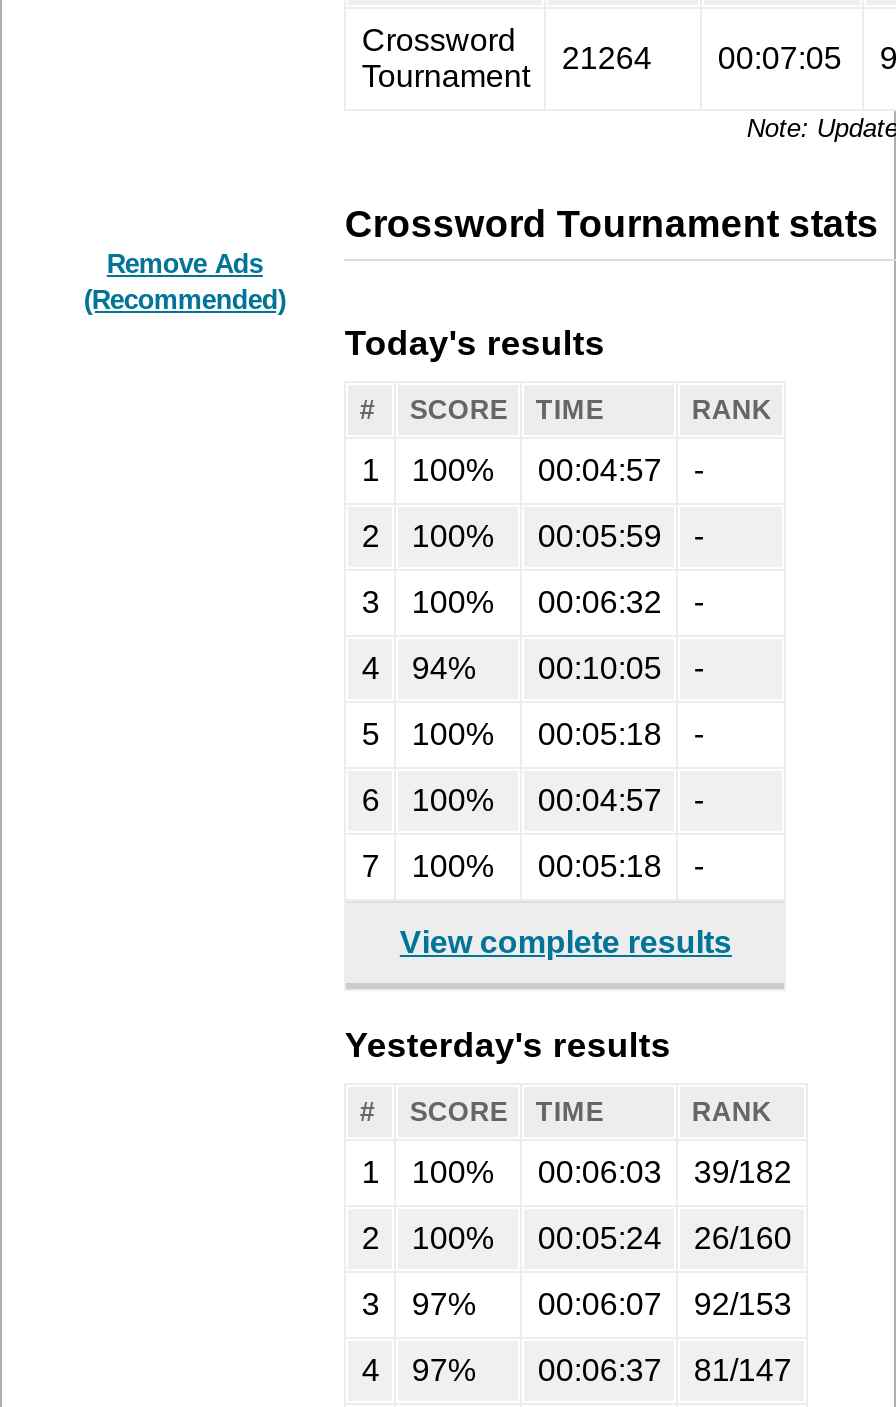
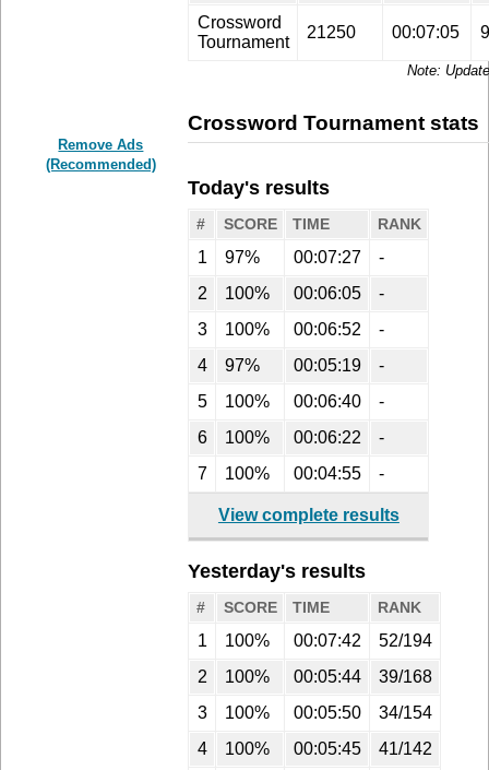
- 21264
+ 21250

- 100%
+ 97%

- 00:04:57
+ 00:07:27

- 00:05:59
+ 00:06:05

- 00:06:32
+ 00:06:52

- 94%
+ 97%

- 00:10:05
+ 00:05:19

- 00:05:18
+ 00:06:40

- 00:04:57
+ 00:06:22

- 00:05:18
+ 00:04:55

- 00:06:03
+ 00:07:42

- 39/182
+ 52/194

- 00:05:24
+ 00:05:44

- 26/160
+ 39/168

- 97%
+ 100%

- 00:06:07
+ 00:05:50

- 92/153
+ 34/154

- 97%
+ 100%

- 00:06:37
+ 00:05:45

- 81/147
+ 41/142
